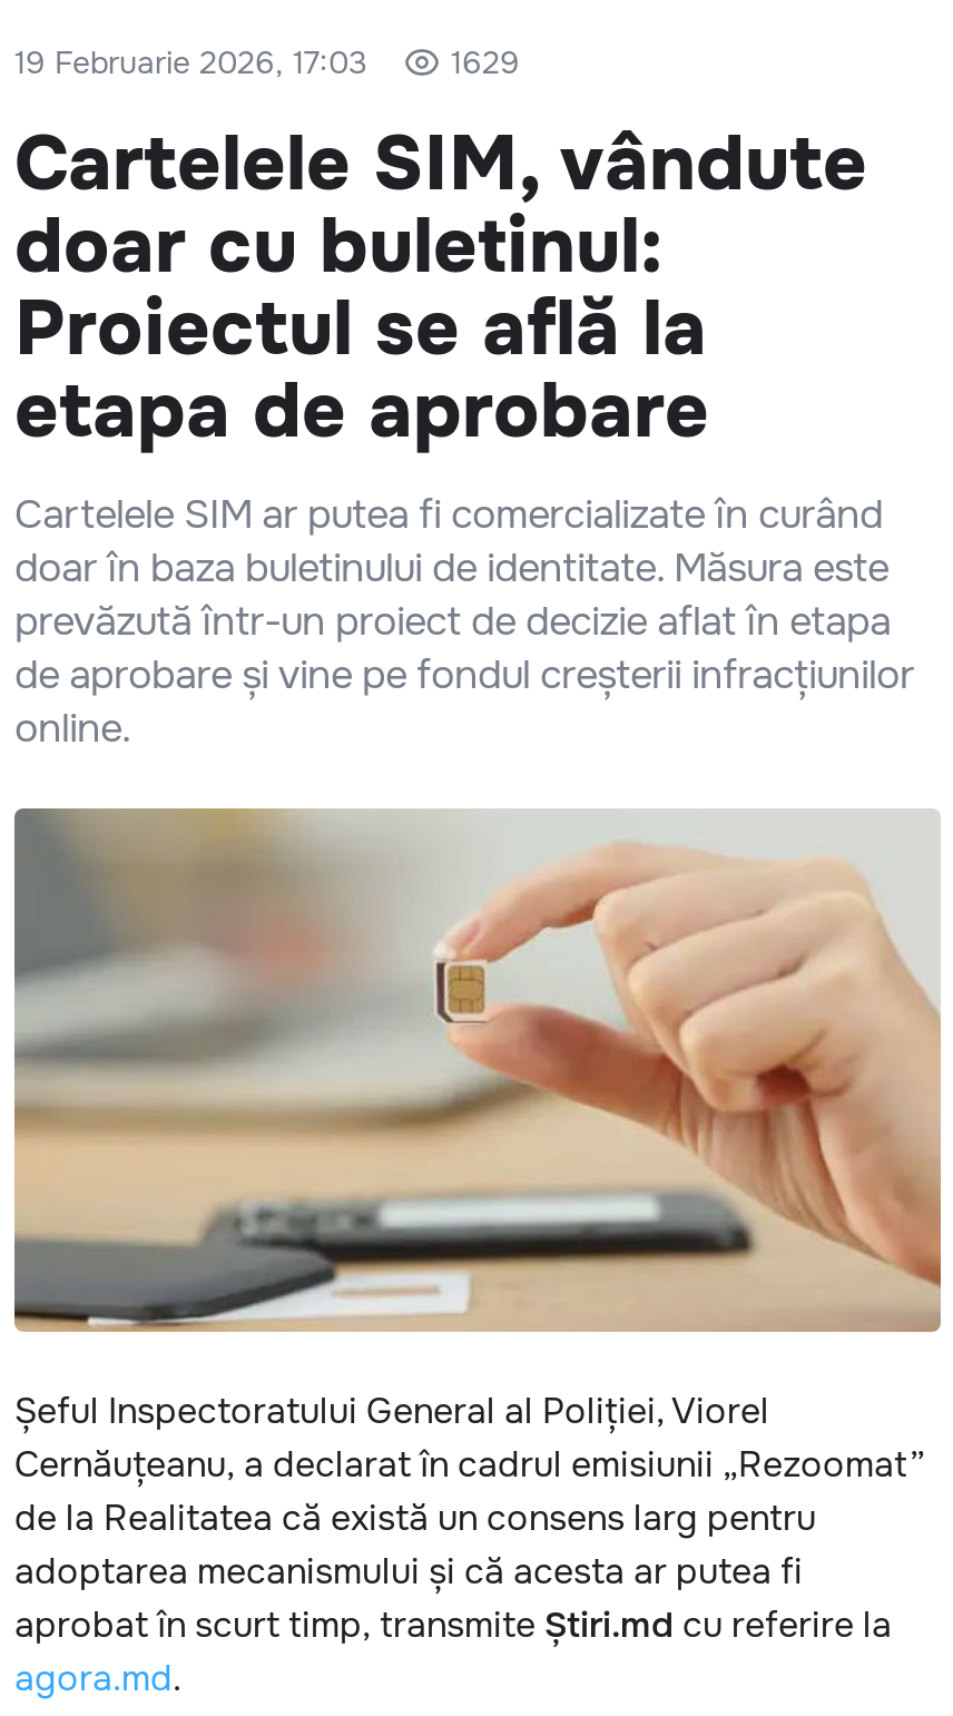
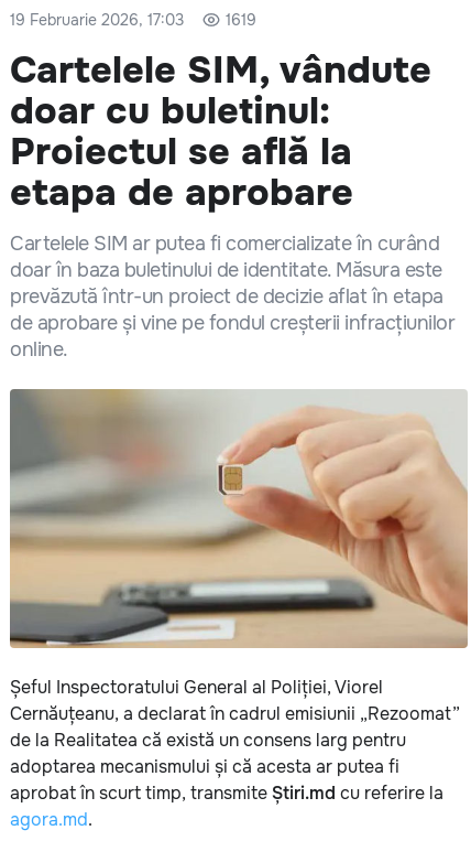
- 1629
+ 1619
